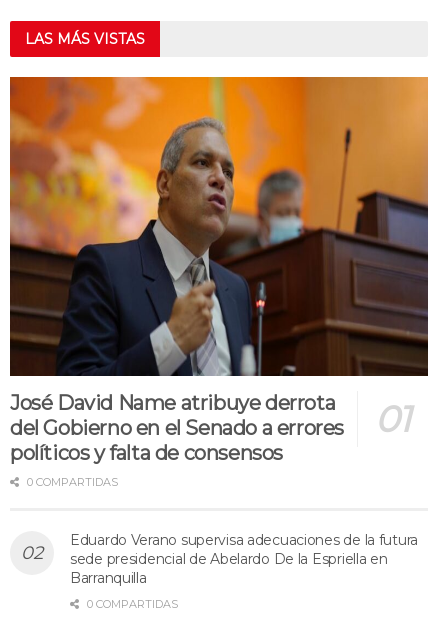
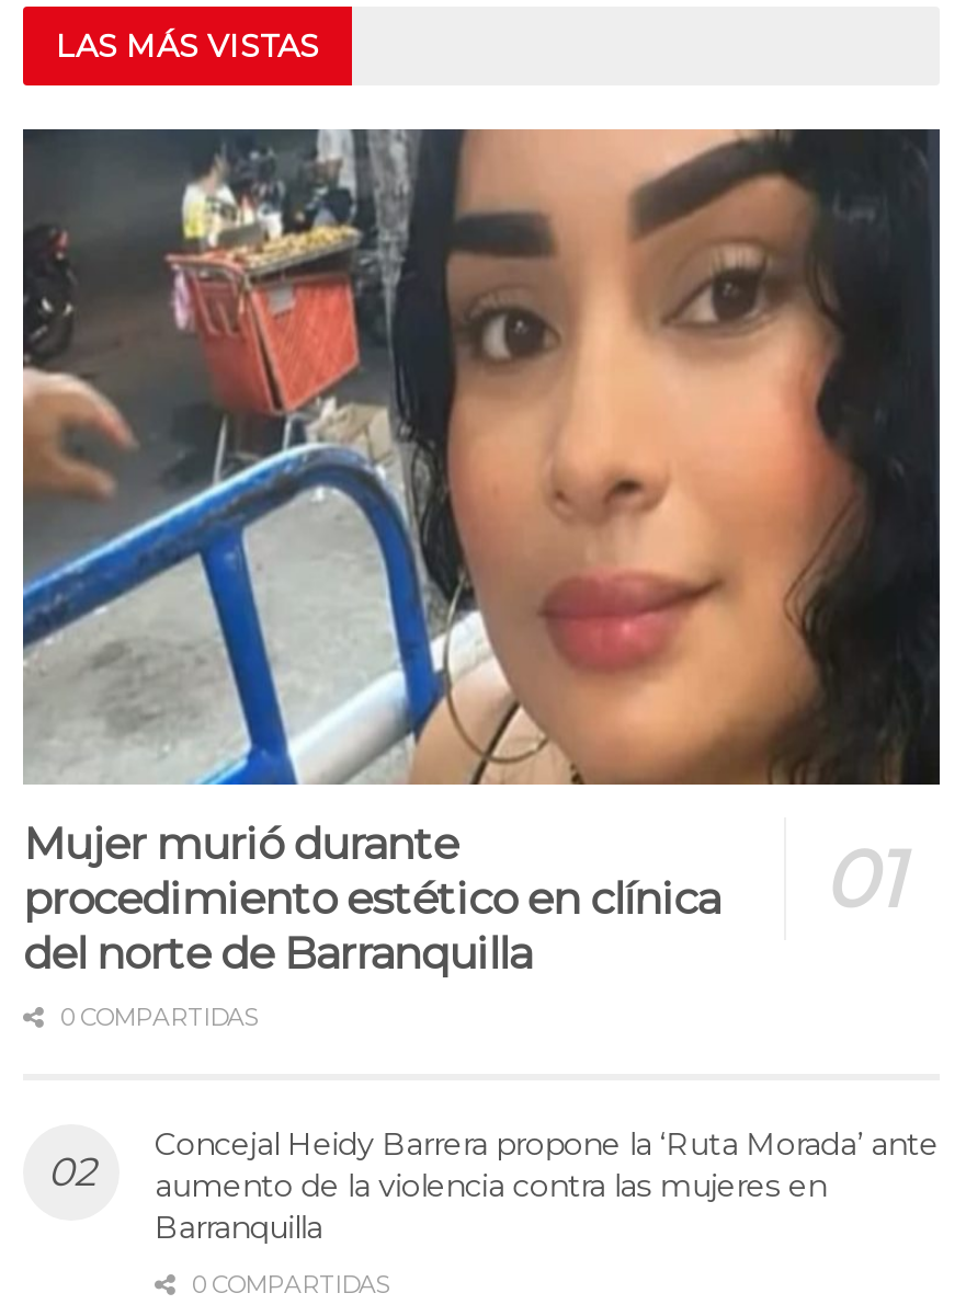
- [image]
- José David Name atribuye derrota
- del Gobierno en el Senado a errores
- políticos y falta de consensos
+ [image]
+ Mujer murió durante
+ procedimiento estético en clínica
+ del norte de Barranquilla

- Eduardo Verano supervisa adecuaciones de la futura
- sede presidencial de Abelardo De la Espriella en
+ Concejal Heidy Barrera propone la ‘Ruta Morada’ ante
+ aumento de la violencia contra las mujeres en
